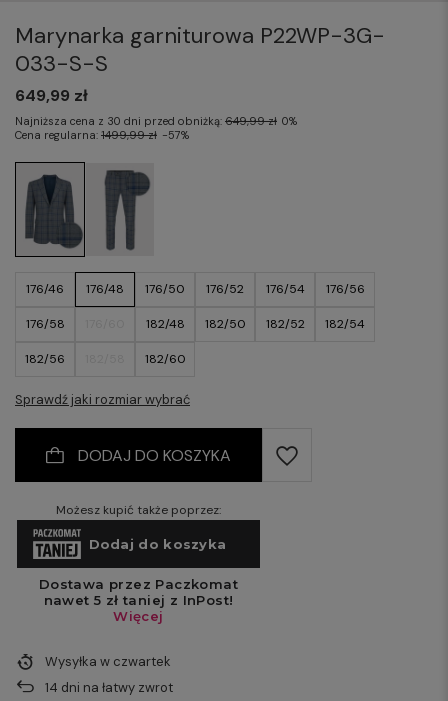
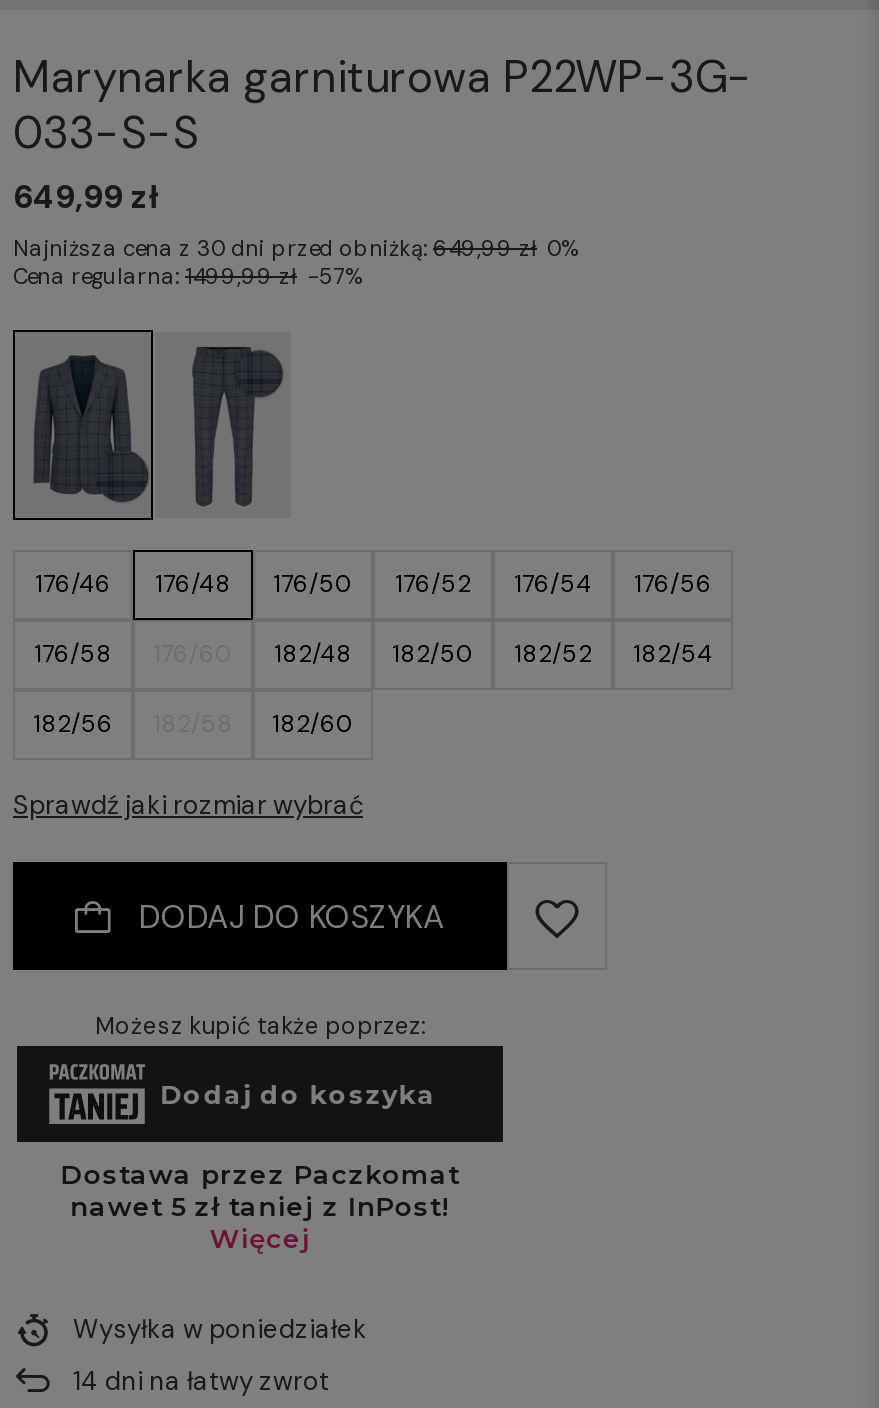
- Wysyłka w czwartek
+ Wysyłka w poniedziałek
